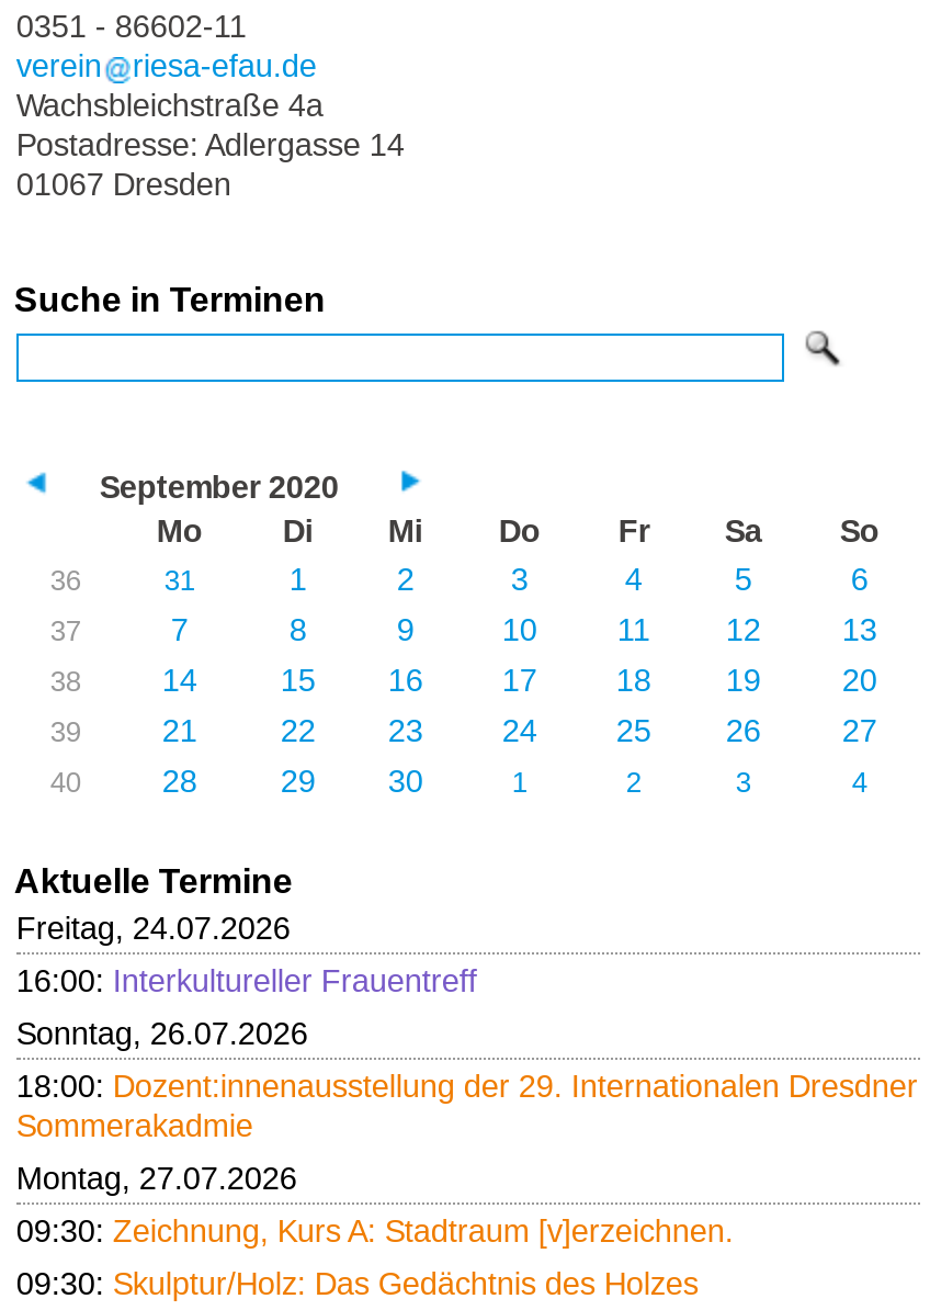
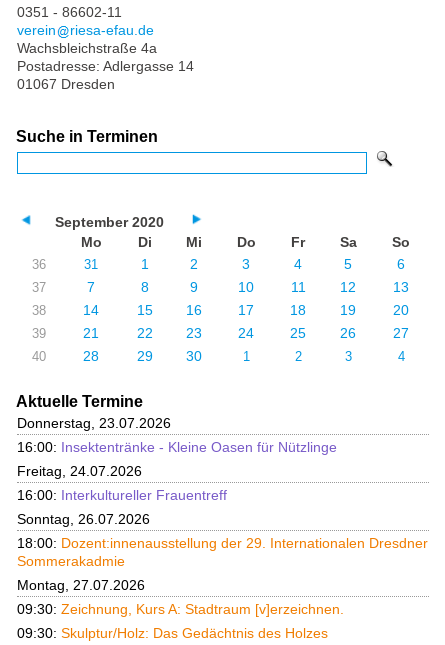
+ Donnerstag, 23.07.2026
+ 16:00: Insektentränke - Kleine Oasen für Nützlinge
